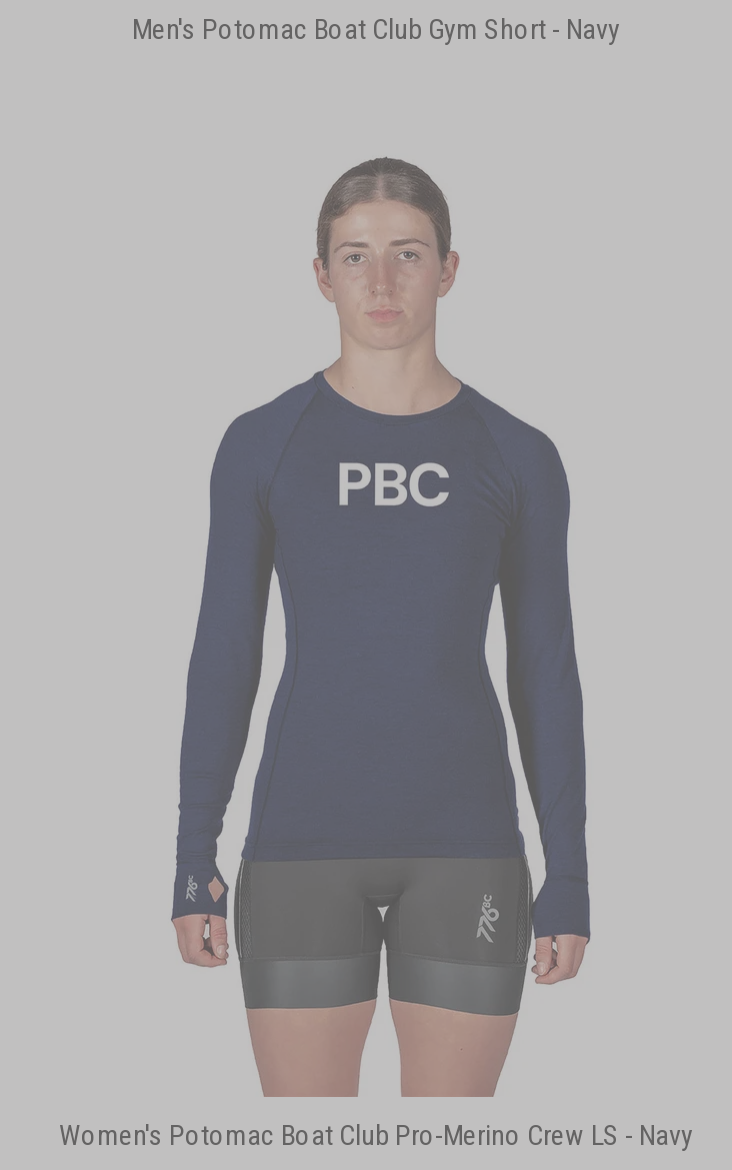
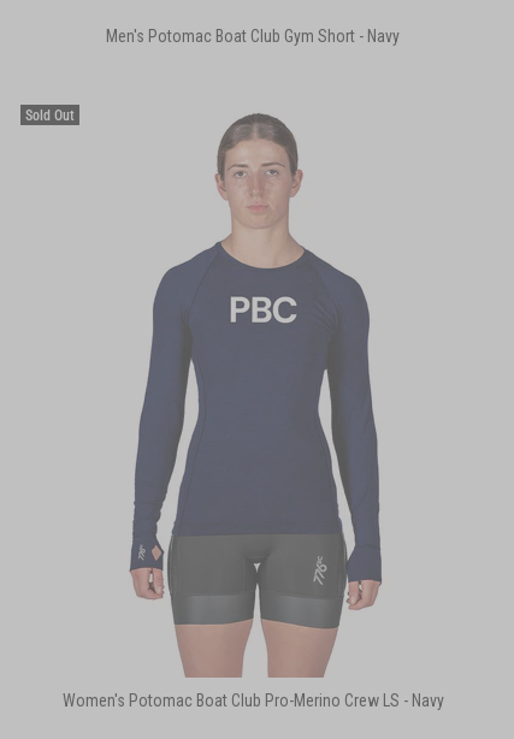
+ Sold Out
